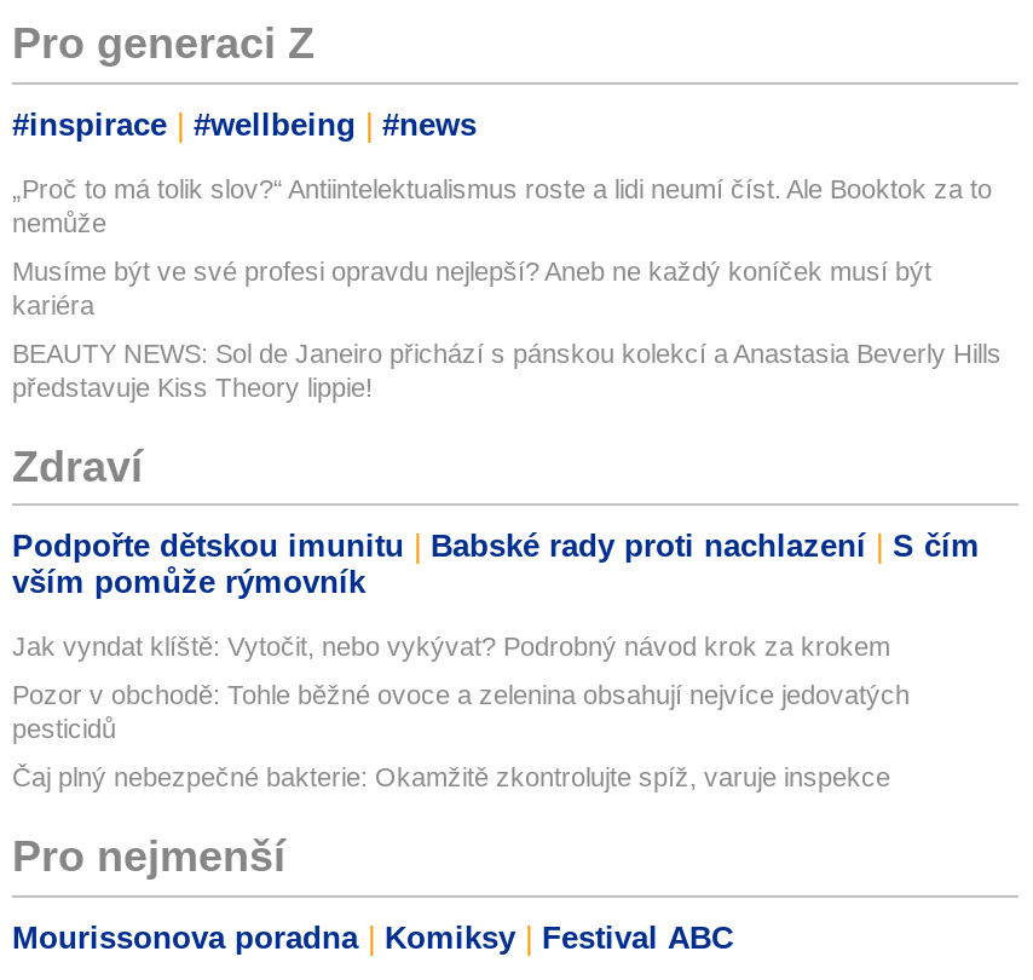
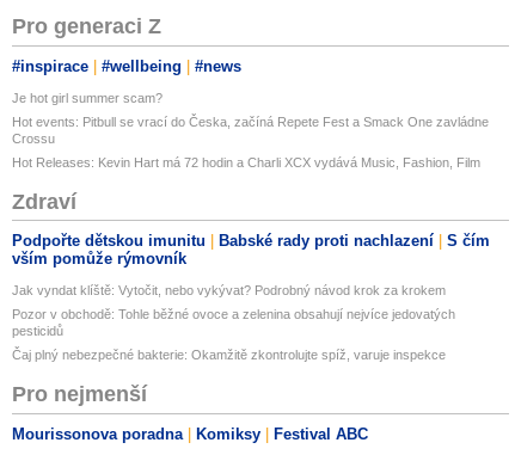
- „Proč to má tolik slov?“ Antiintelektualismus roste a lidi neumí číst. Ale Booktok za to
- nemůže
+ Je hot girl summer scam?

- Musíme být ve své profesi opravdu nejlepší? Aneb ne každý koníček musí být
- kariéra
+ Hot events: Pitbull se vrací do Česka, začíná Repete Fest a Smack One zavládne
+ Crossu

- BEAUTY NEWS: Sol de Janeiro přichází s pánskou kolekcí a Anastasia Beverly Hills
- představuje Kiss Theory lippie!
+ Hot Releases: Kevin Hart má 72 hodin a Charli XCX vydává Music, Fashion, Film
